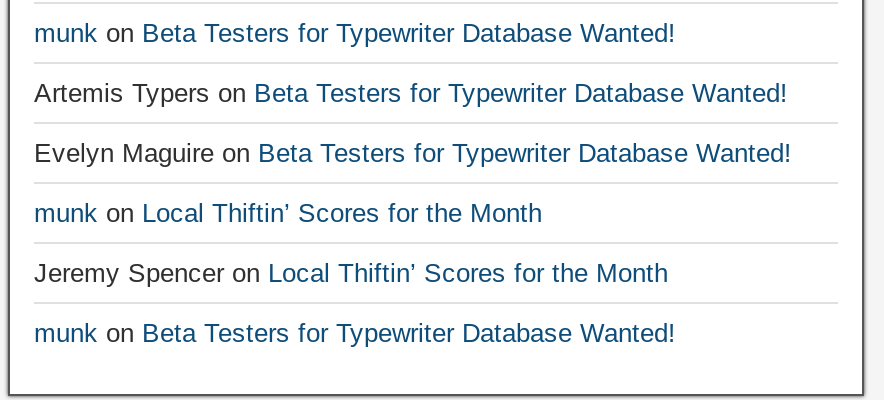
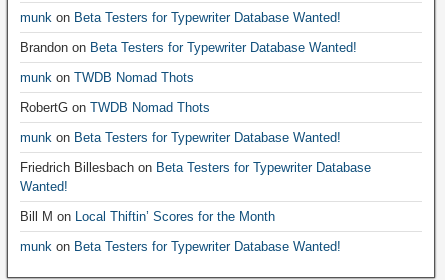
- Artemis Typers on Beta Testers for Typewriter Database Wanted!
- Evelyn Maguire on Beta Testers for Typewriter Database Wanted!
- munk on Local Thiftin’ Scores for the Month
- Jeremy Spencer on Local Thiftin’ Scores for the Month
+ Brandon on Beta Testers for Typewriter Database Wanted!
+ munk on TWDB Nomad Thots
+ RobertG on TWDB Nomad Thots
+ munk on Beta Testers for Typewriter Database Wanted!
+ Friedrich Billesbach on Beta Testers for Typewriter Database
+ Wanted!
+ Bill M on Local Thiftin’ Scores for the Month
